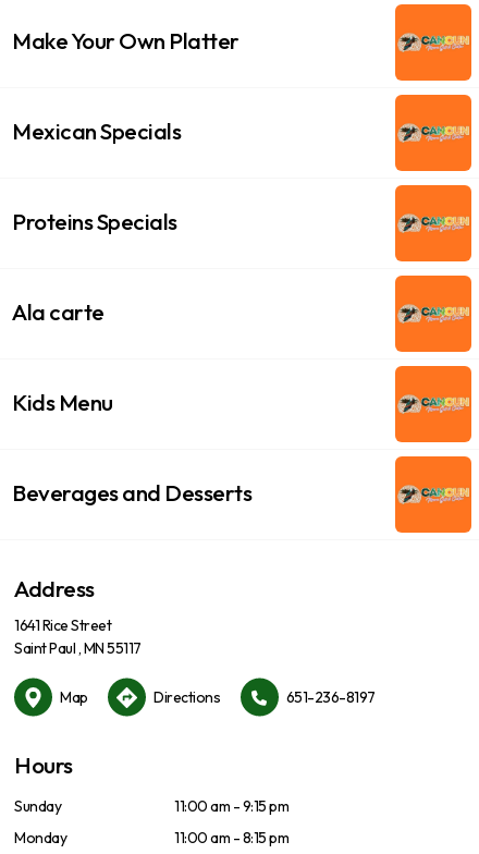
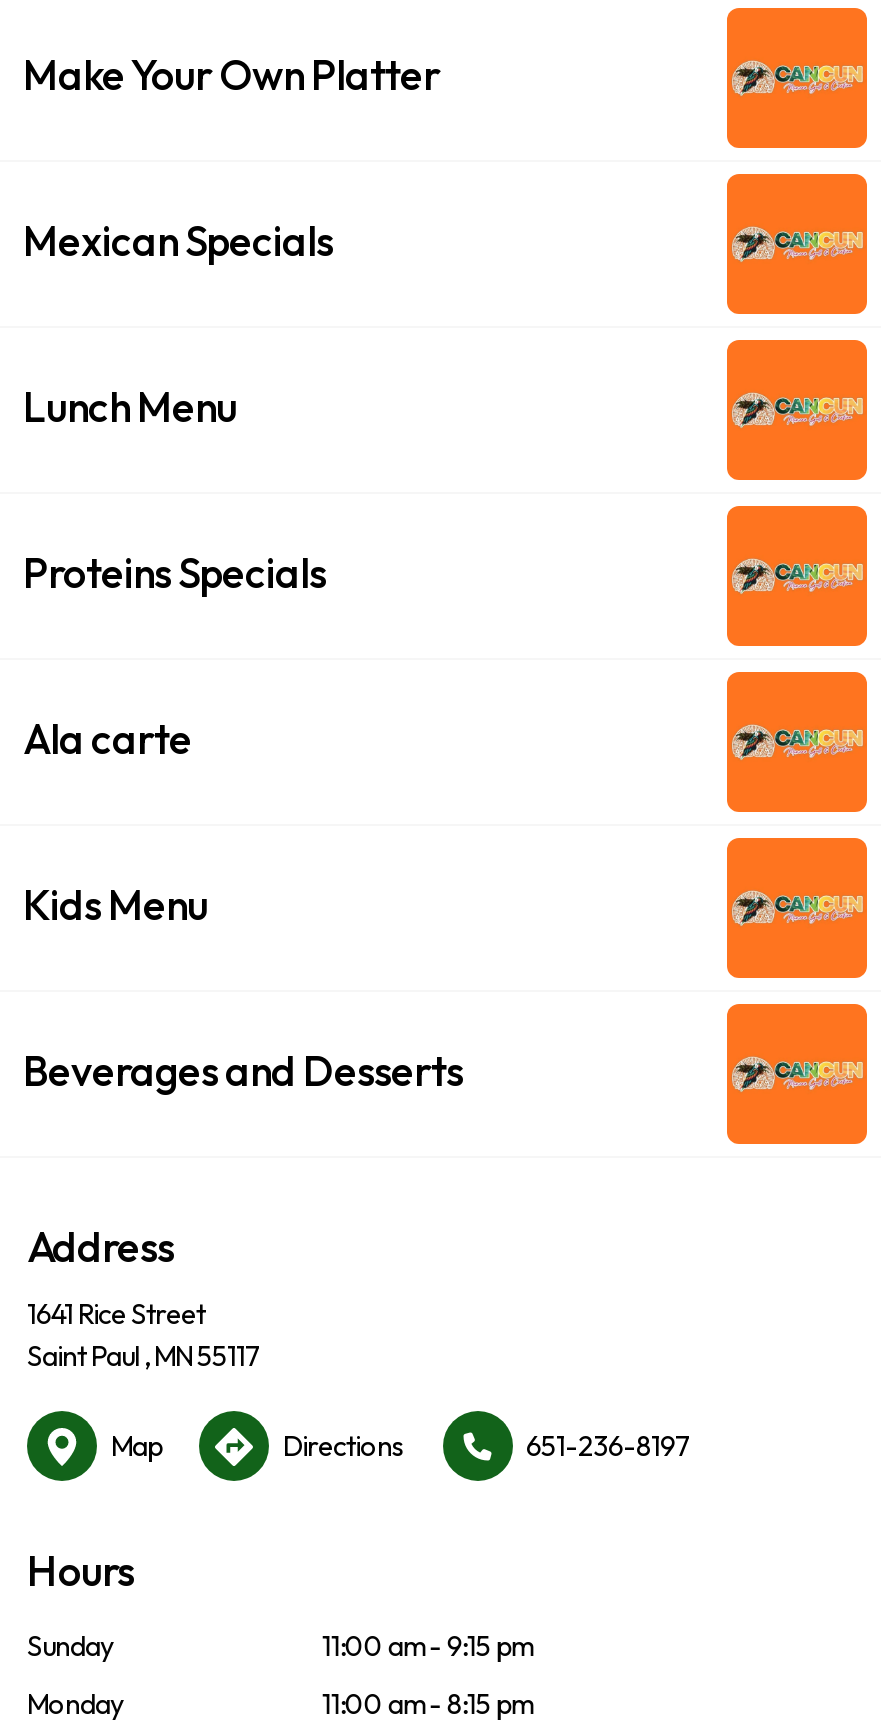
+ Lunch Menu
